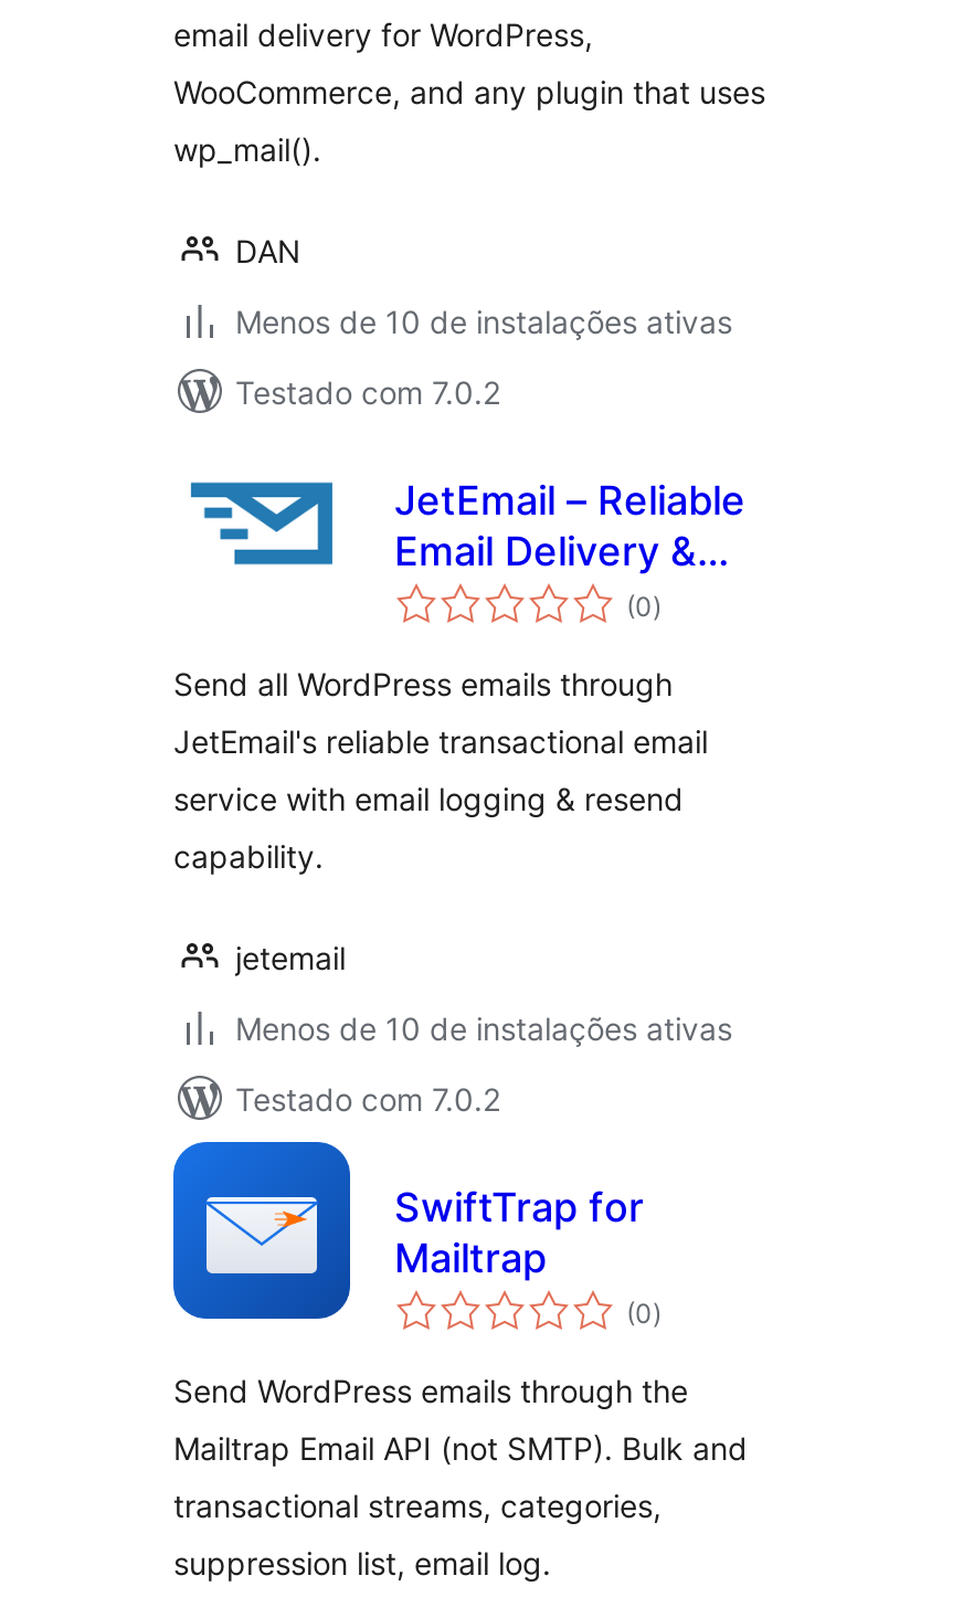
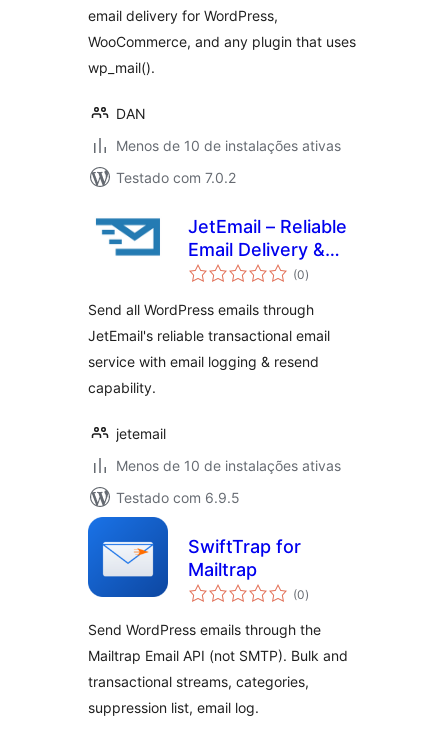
- Testado com 7.0.2
+ Testado com 6.9.5
